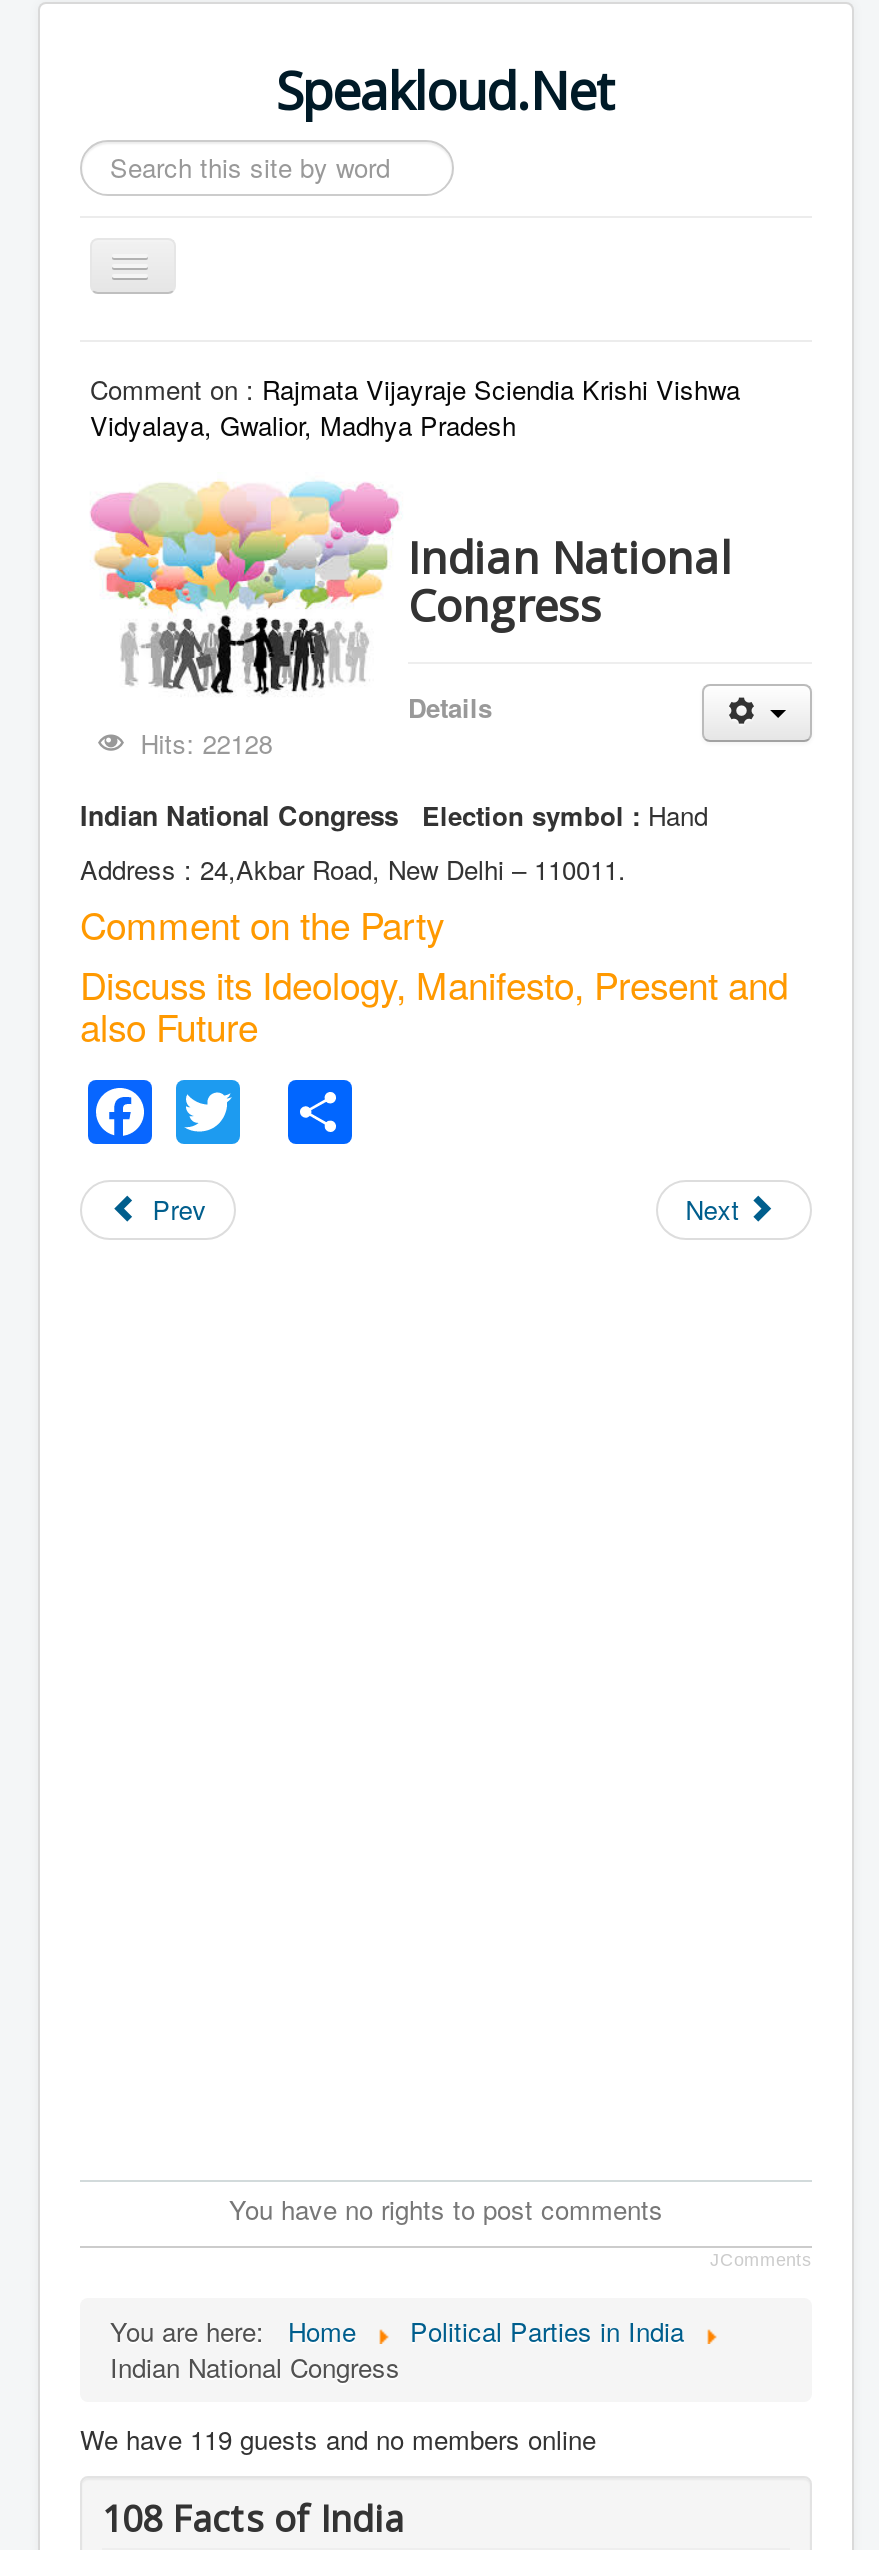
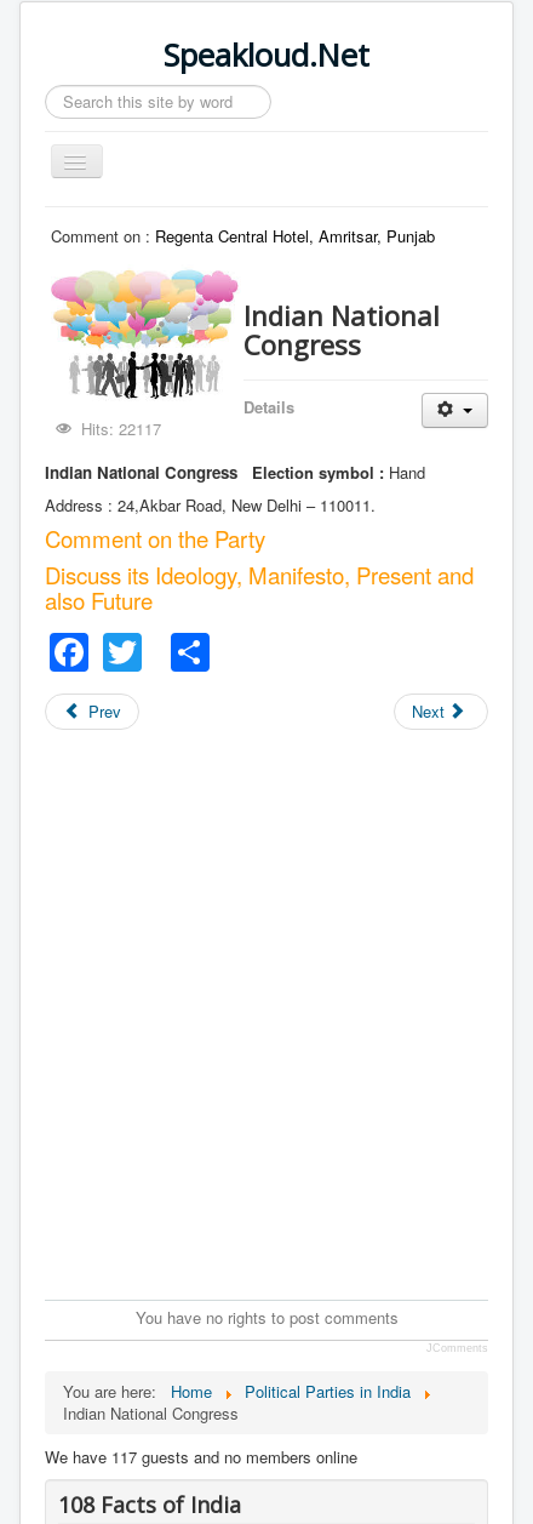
- Comment on : Rajmata Vijayraje Sciendia Krishi Vishwa
- Vidyalaya, Gwalior, Madhya Pradesh
+ Comment on : Regenta Central Hotel, Amritsar, Punjab

- Hits: 22128
+ Hits: 22117

- We have 119 guests and no members online
+ We have 117 guests and no members online
